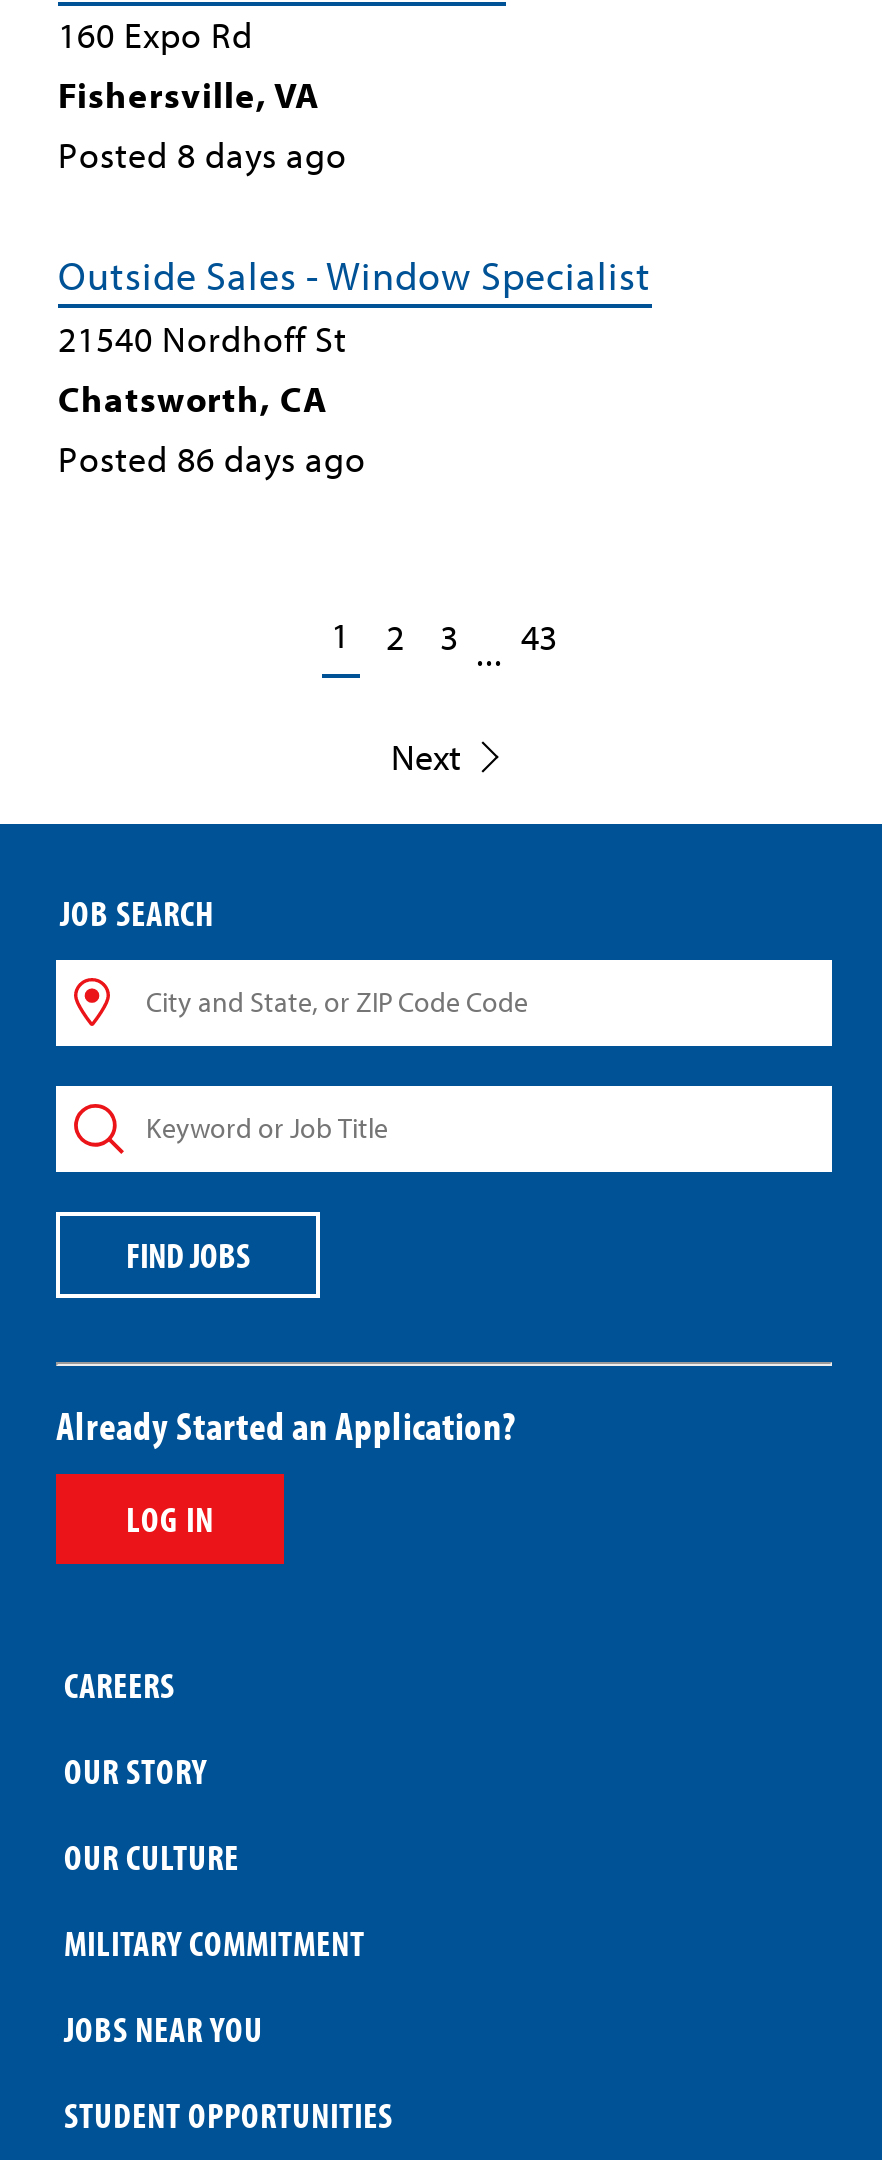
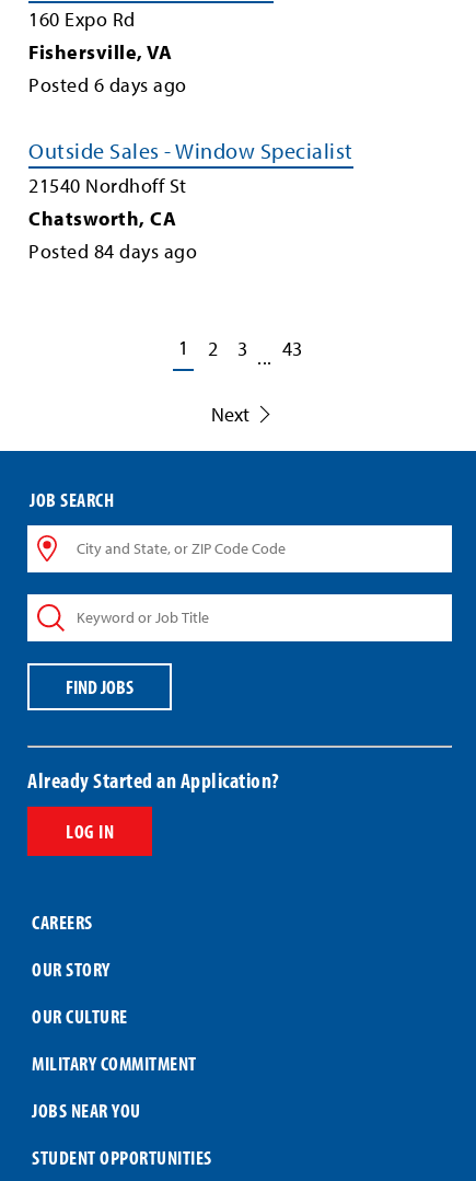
- Posted 8 days ago
+ Posted 6 days ago

- Posted 86 days ago
+ Posted 84 days ago
